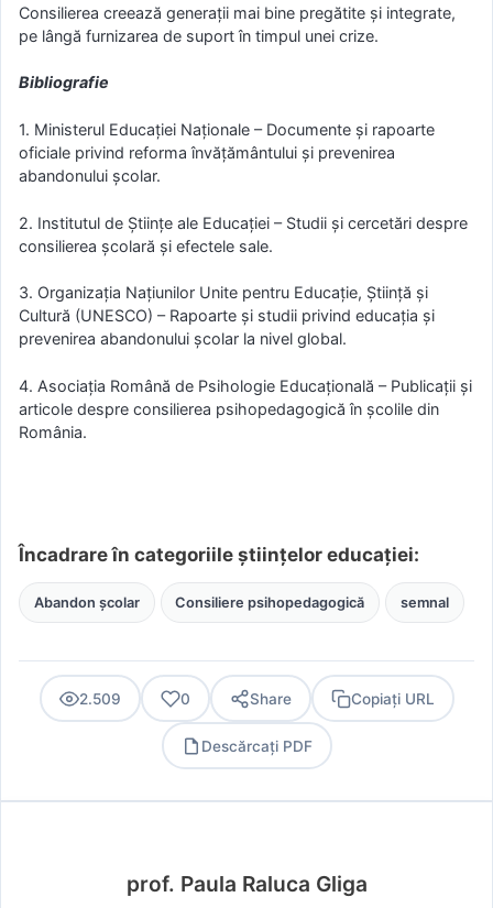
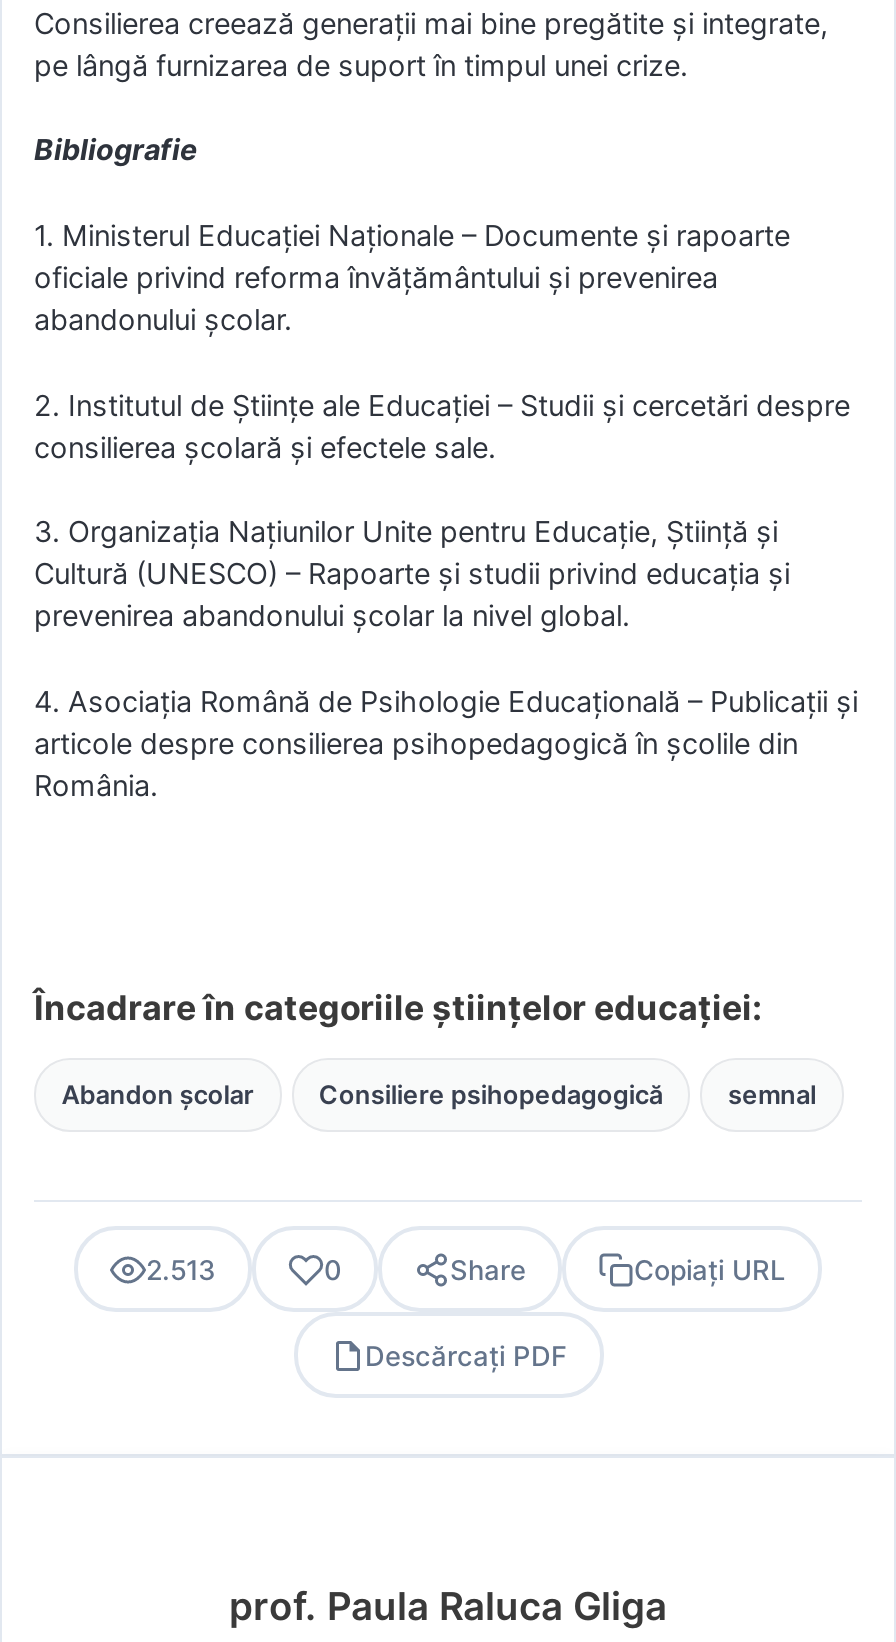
- 2.509
+ 2.513
